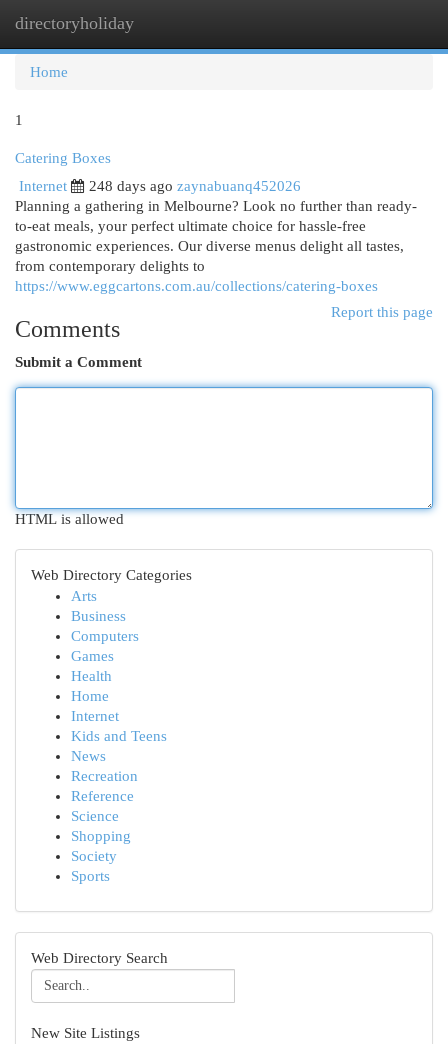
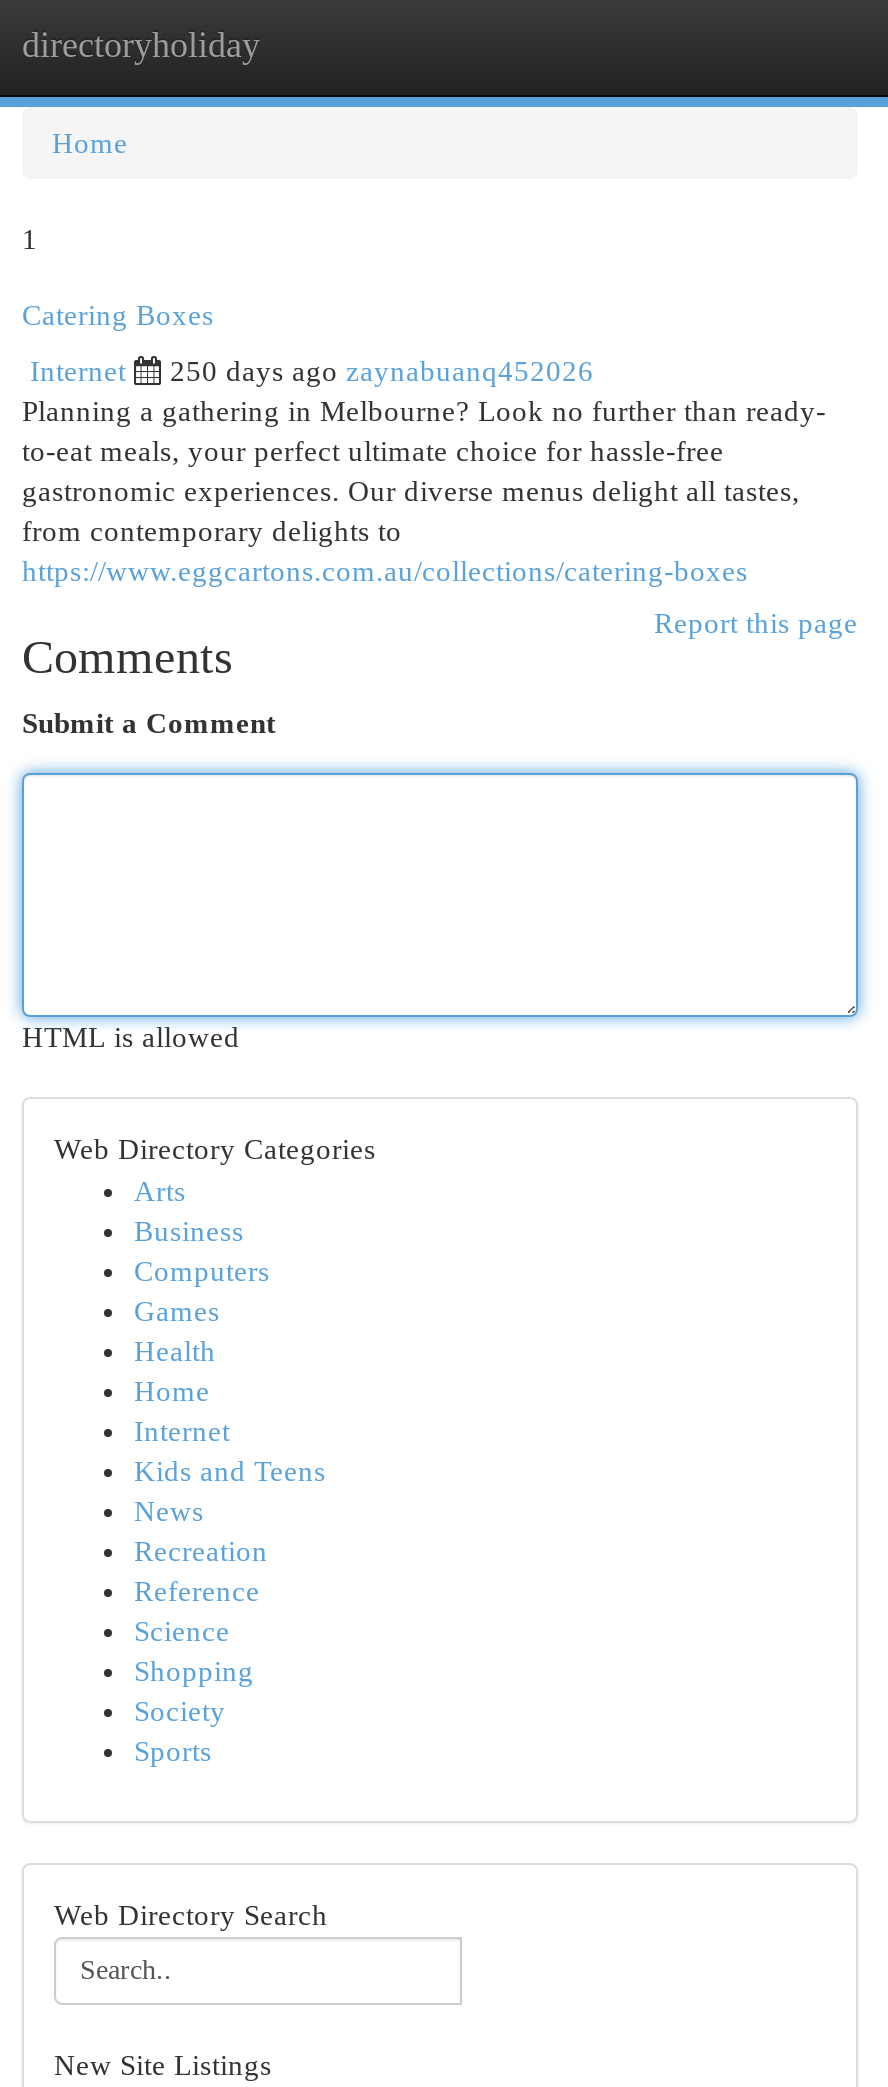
- 248 days ago zaynabuanq452026
+ 250 days ago zaynabuanq452026
